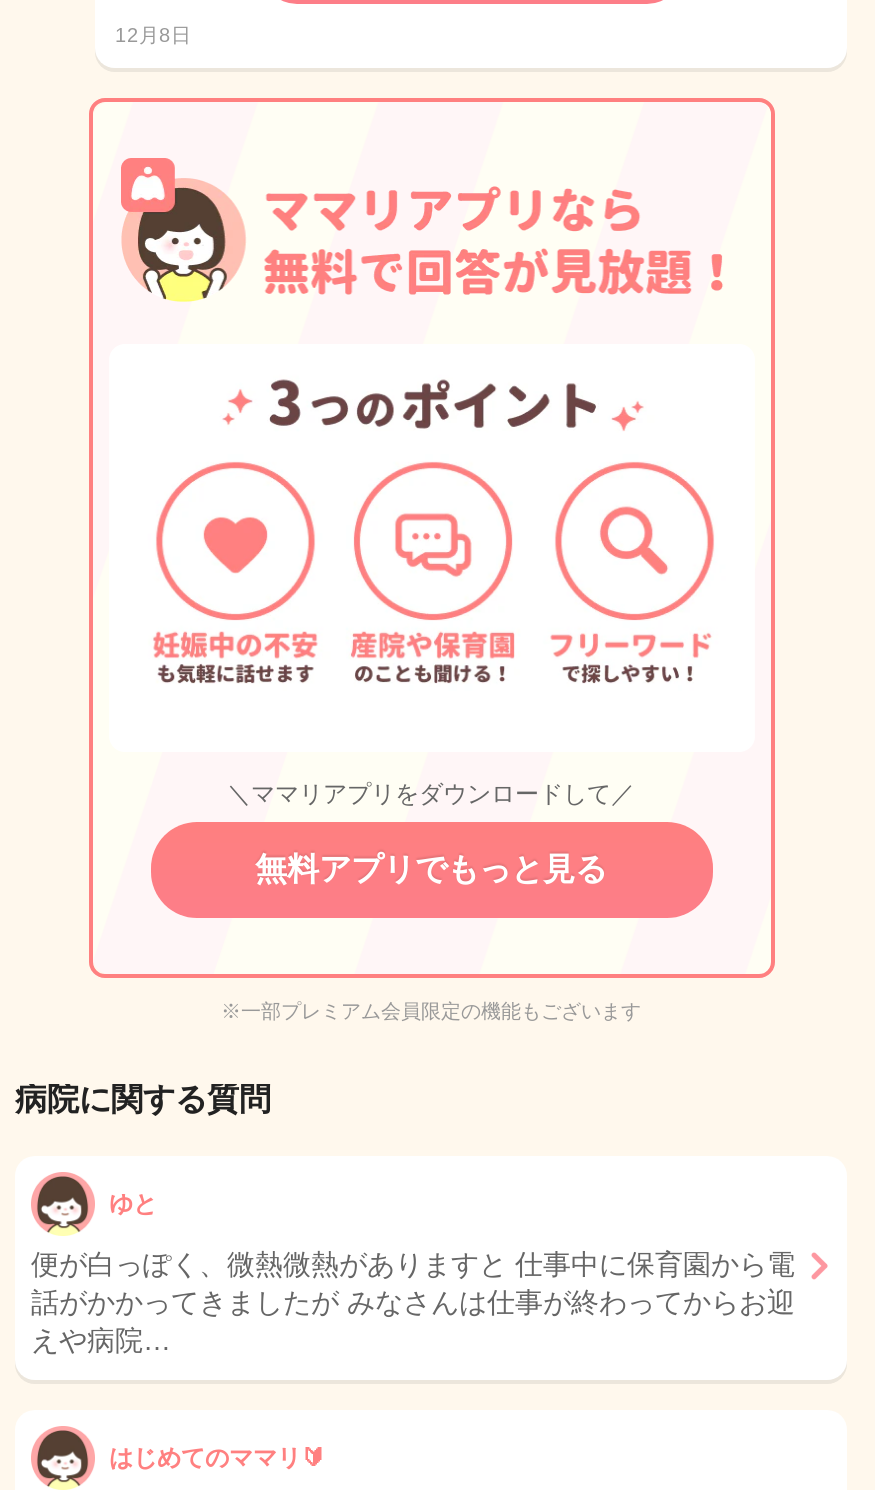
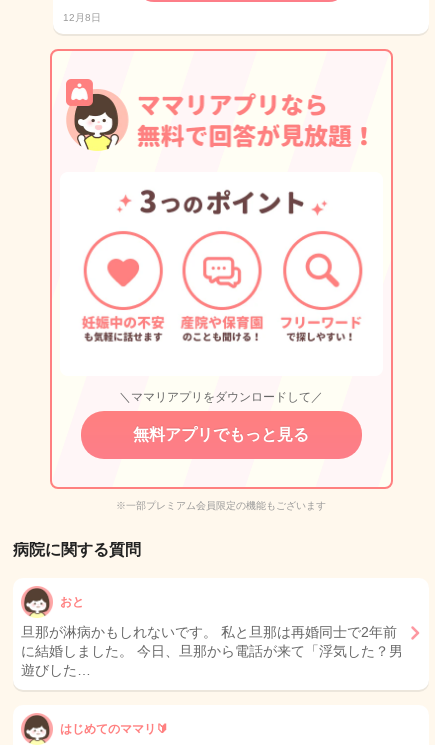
- ゆと
+ おと

- 便が白っぽく、微熱微熱がありますと 仕事中に保育園から電
- 話がかかってきましたが みなさんは仕事が終わってからお迎
- えや病院…
+ 旦那が淋病かもしれないです。 私と旦那は再婚同士で2年前
+ に結婚しました。 今日、旦那から電話が来て「浮気した？男
+ 遊びした…
